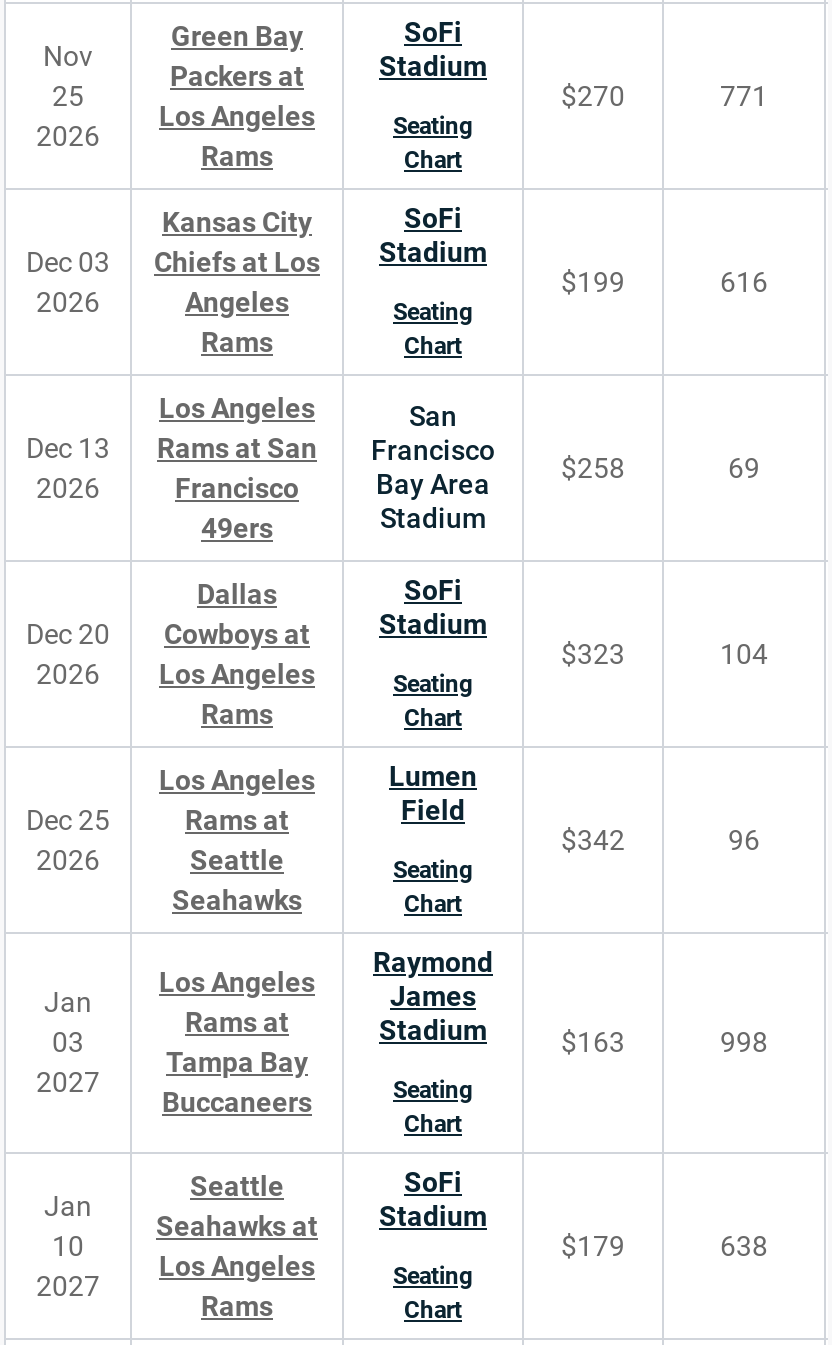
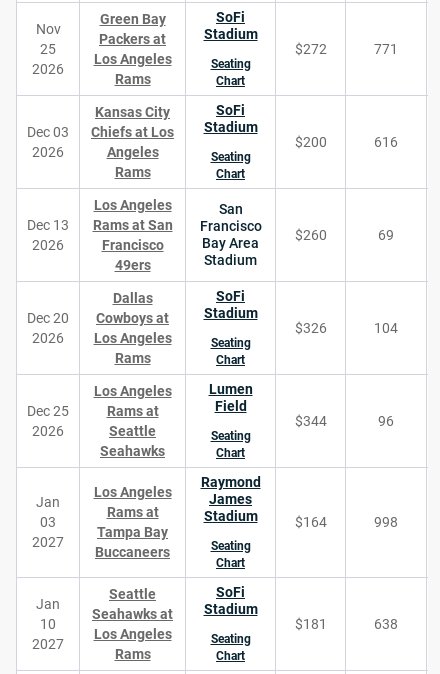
- $270
+ $272

- $199
+ $200

- $258
+ $260

- $323
+ $326

- $342
+ $344

- $163
+ $164

- $179
+ $181
